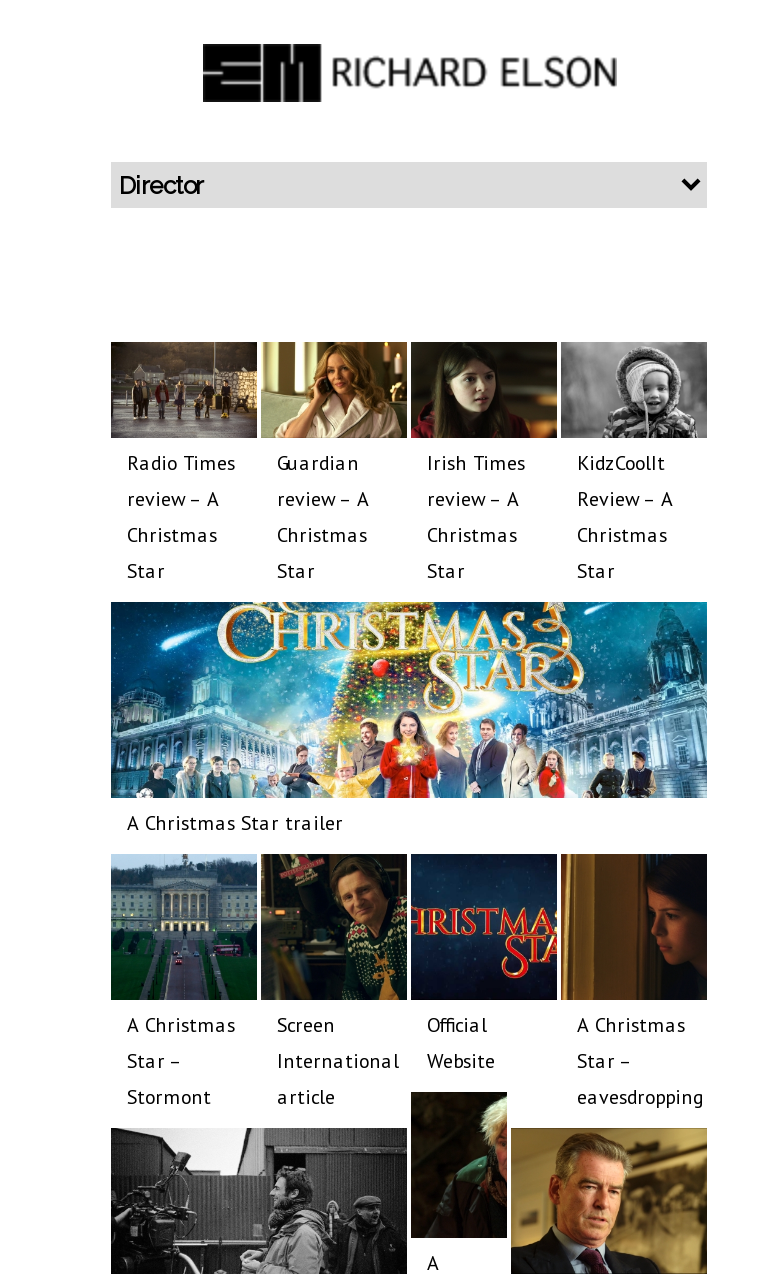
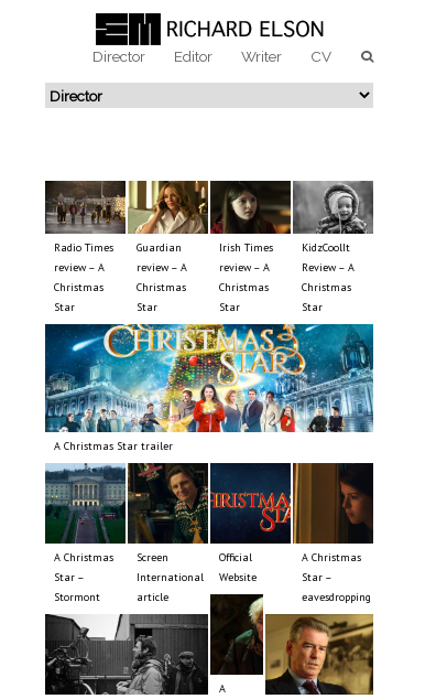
+ Director
+ Editor
+ Writer
+ CV
